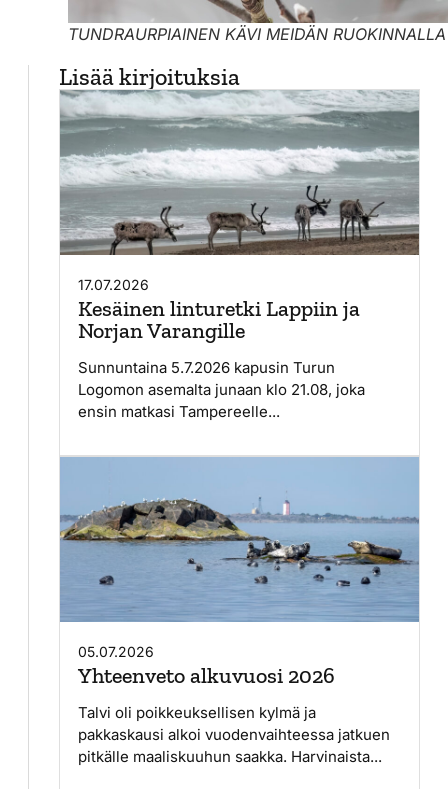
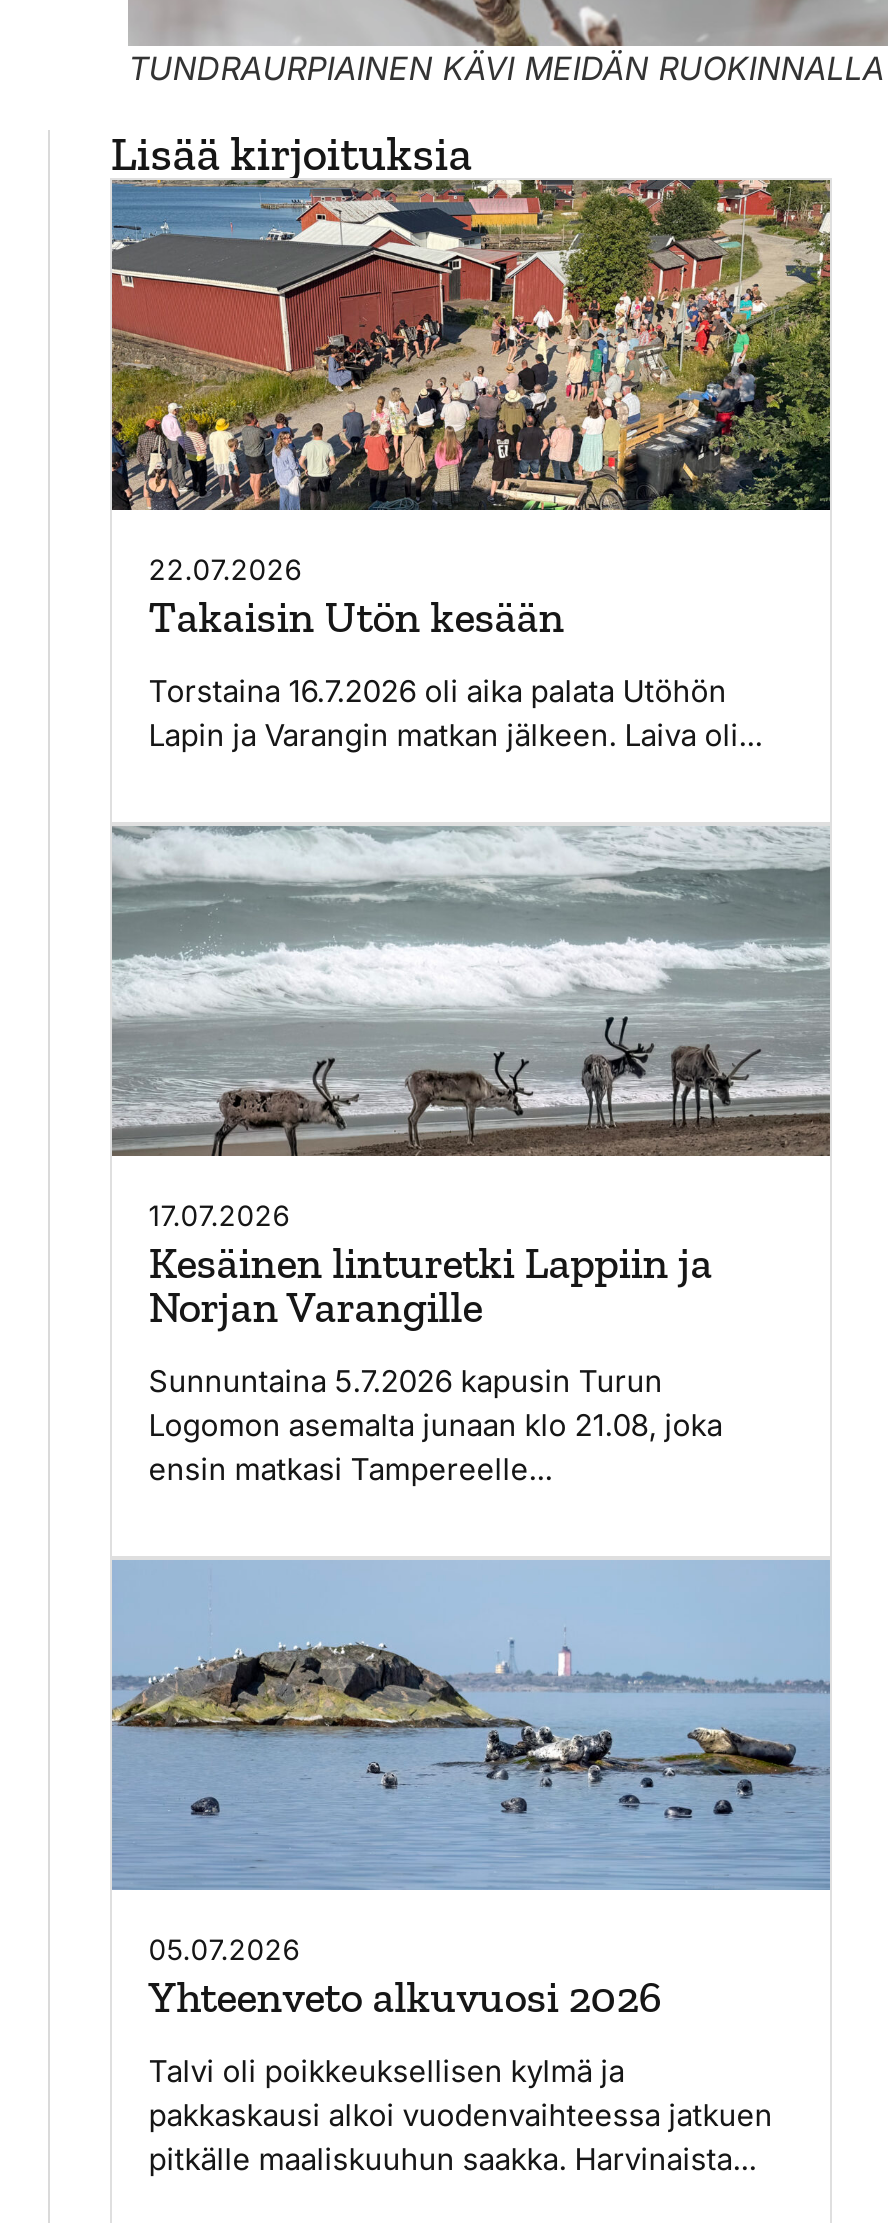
+ [image]
+ 22.07.2026
+ Takaisin Utön kesään
+ Torstaina 16.7.2026 oli aika palata Utöhön
+ Lapin ja Varangin matkan jälkeen. Laiva oli...
